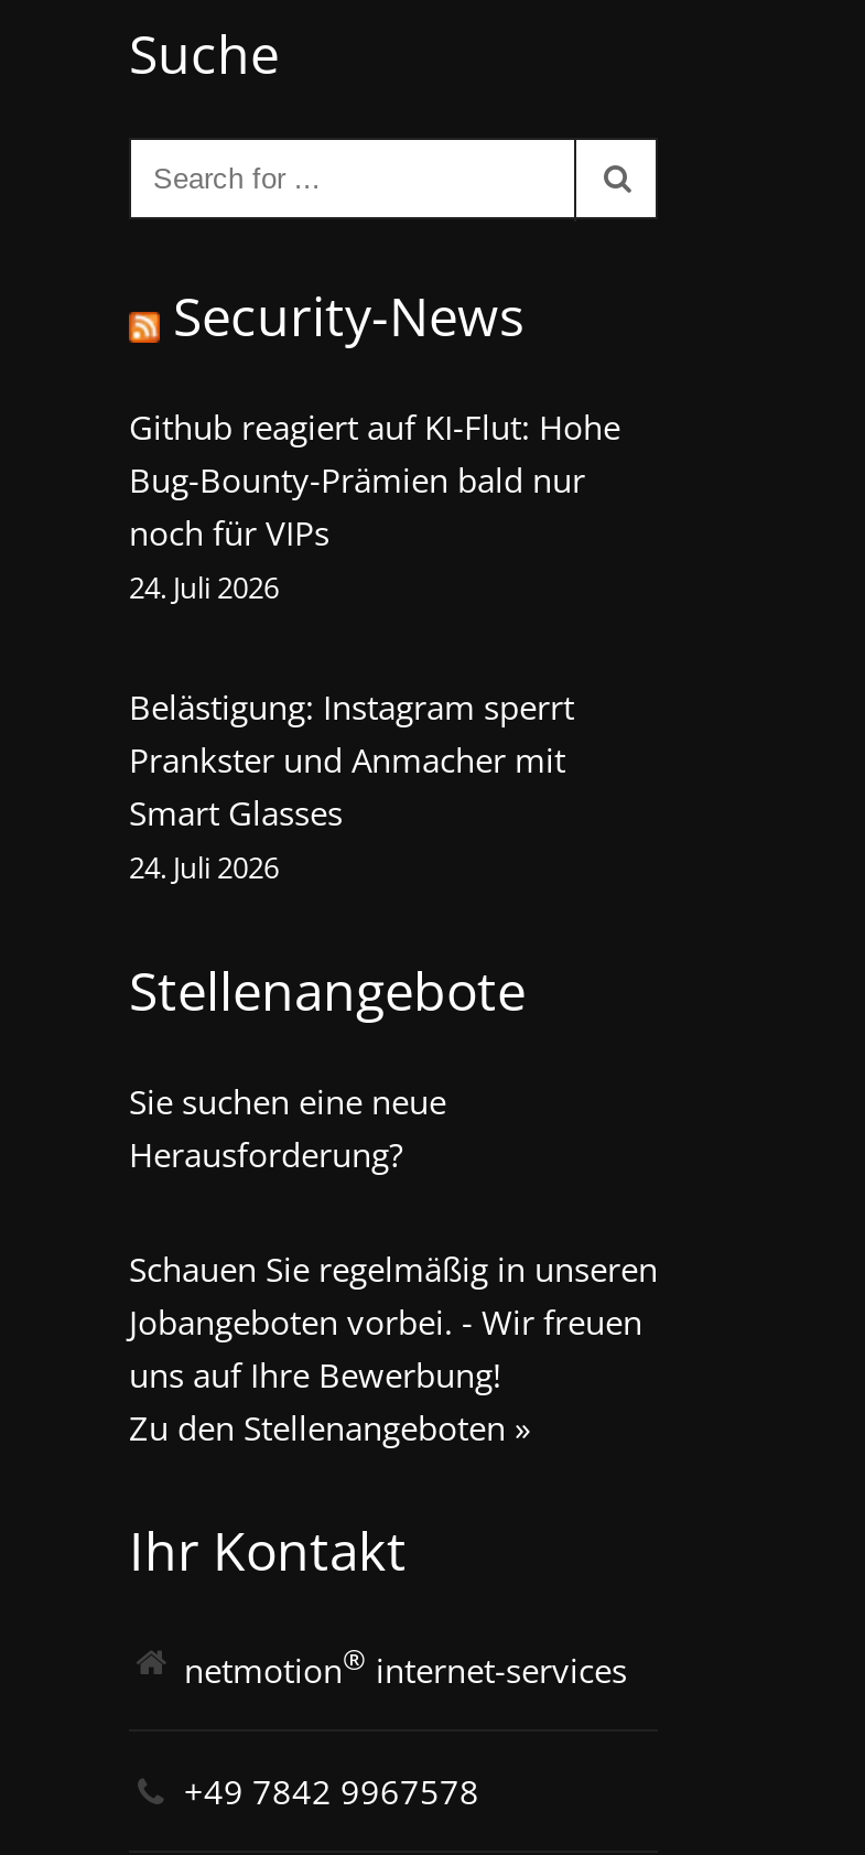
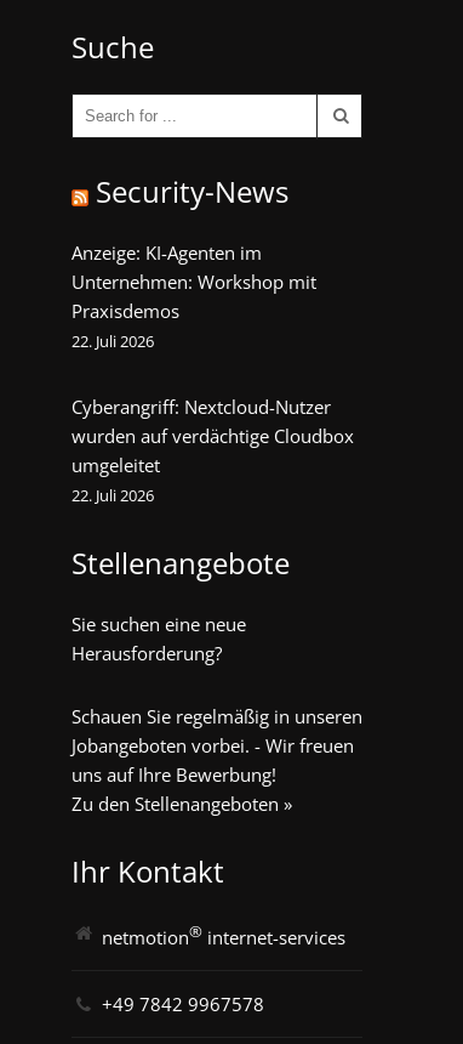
- Github reagiert auf KI-Flut: Hohe
- Bug-Bounty-Prämien bald nur
- noch für VIPs
- 24. Juli 2026
+ Anzeige: KI-Agenten im
+ Unternehmen: Workshop mit
+ Praxisdemos
+ 22. Juli 2026

- Belästigung: Instagram sperrt
- Prankster und Anmacher mit
- Smart Glasses
- 24. Juli 2026
+ Cyberangriff: Nextcloud-Nutzer
+ wurden auf verdächtige Cloudbox
+ umgeleitet
+ 22. Juli 2026
